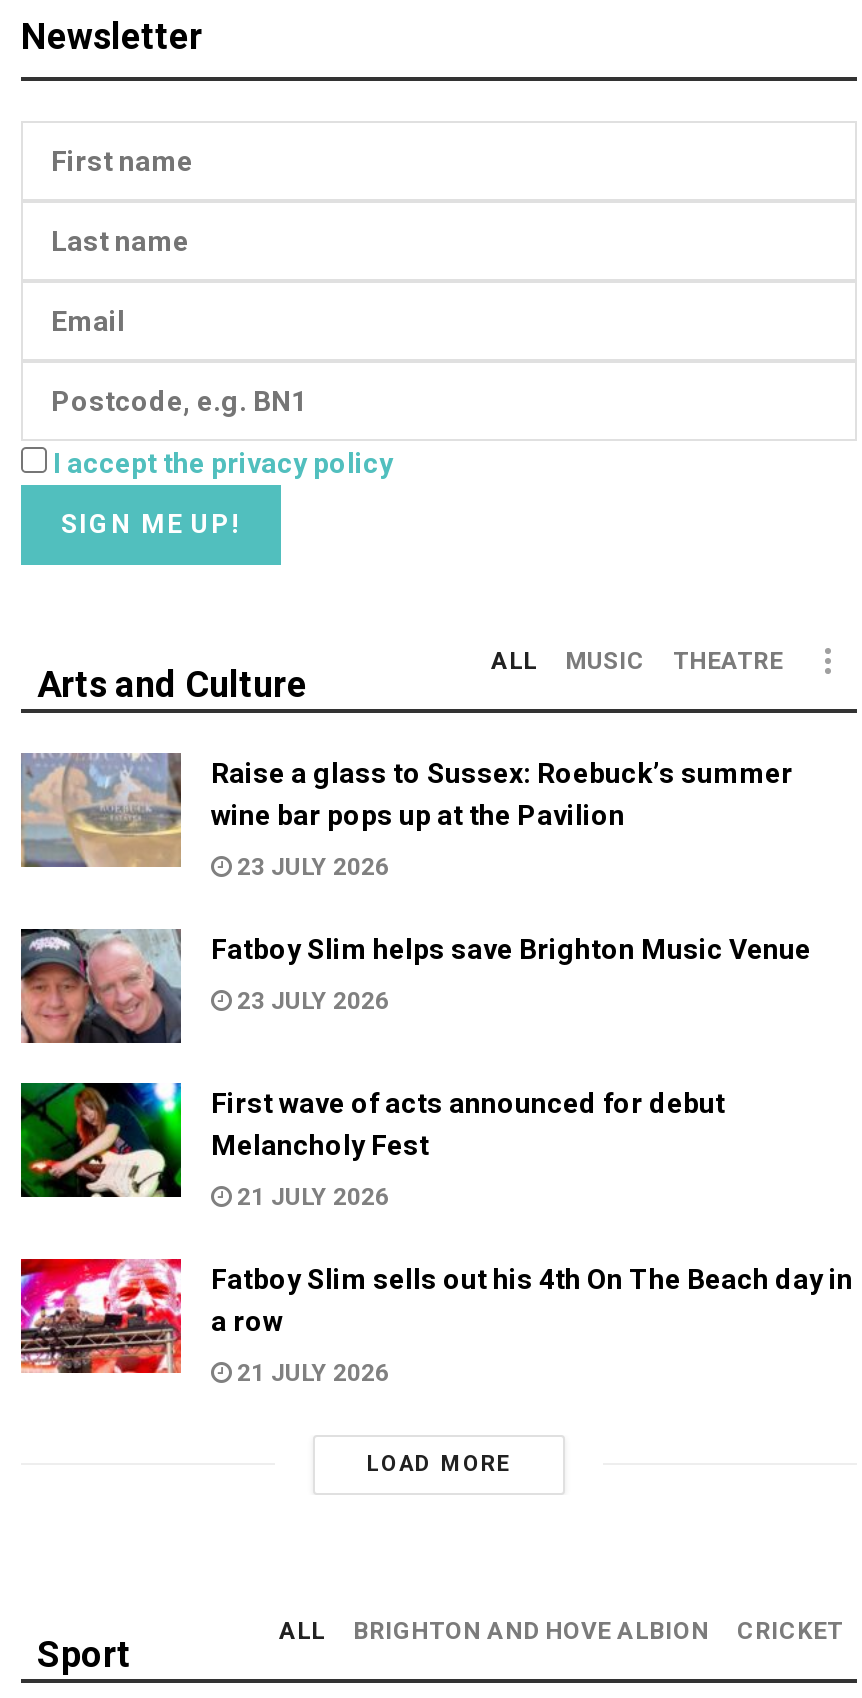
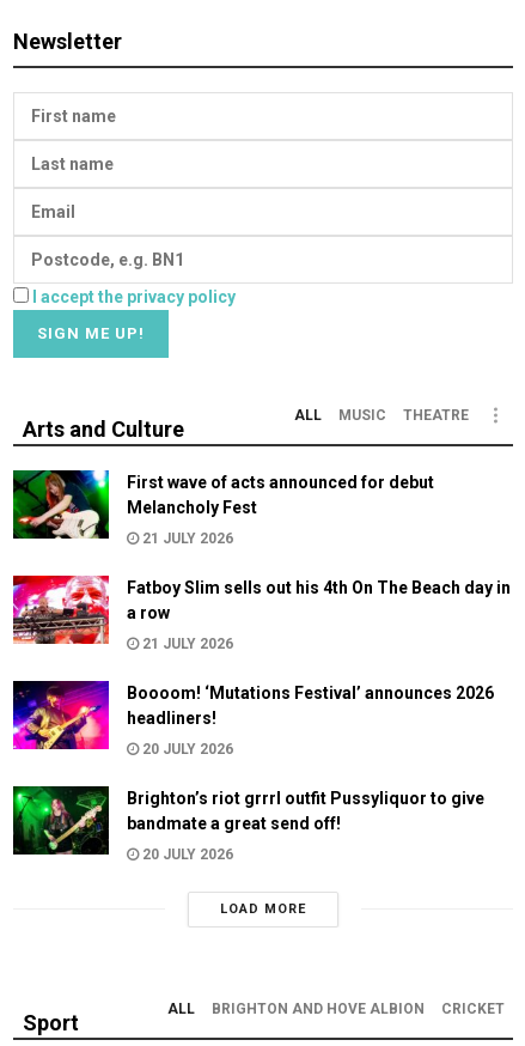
- [image]
- Raise a glass to Sussex: Roebuck’s summer
- wine bar pops up at the Pavilion
- 23 JULY 2026
- Fatboy Slim helps save Brighton Music Venue
- 23 JULY 2026

- [image]

moved up: [image] | First wave of acts announced for debut | Melancholy Fest | 21 JULY 2026 | Fatboy Slim sells out his 4th On The Beach day in | a row | 21 JULY 2026

+ [image]
+ Boooom! ‘Mutations Festival’ announces 2026
+ headliners!
+ 20 JULY 2026
+ Brighton’s riot grrrl outfit Pussyliquor to give
+ bandmate a great send off!
+ 20 JULY 2026

+ [image]
